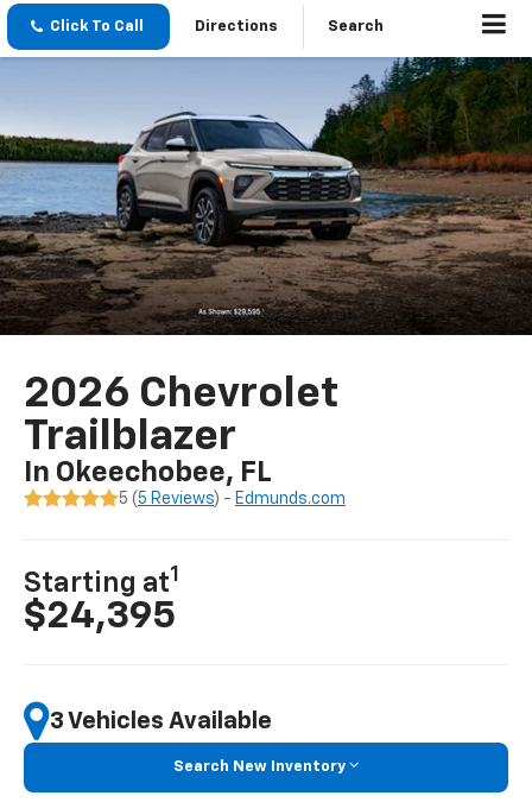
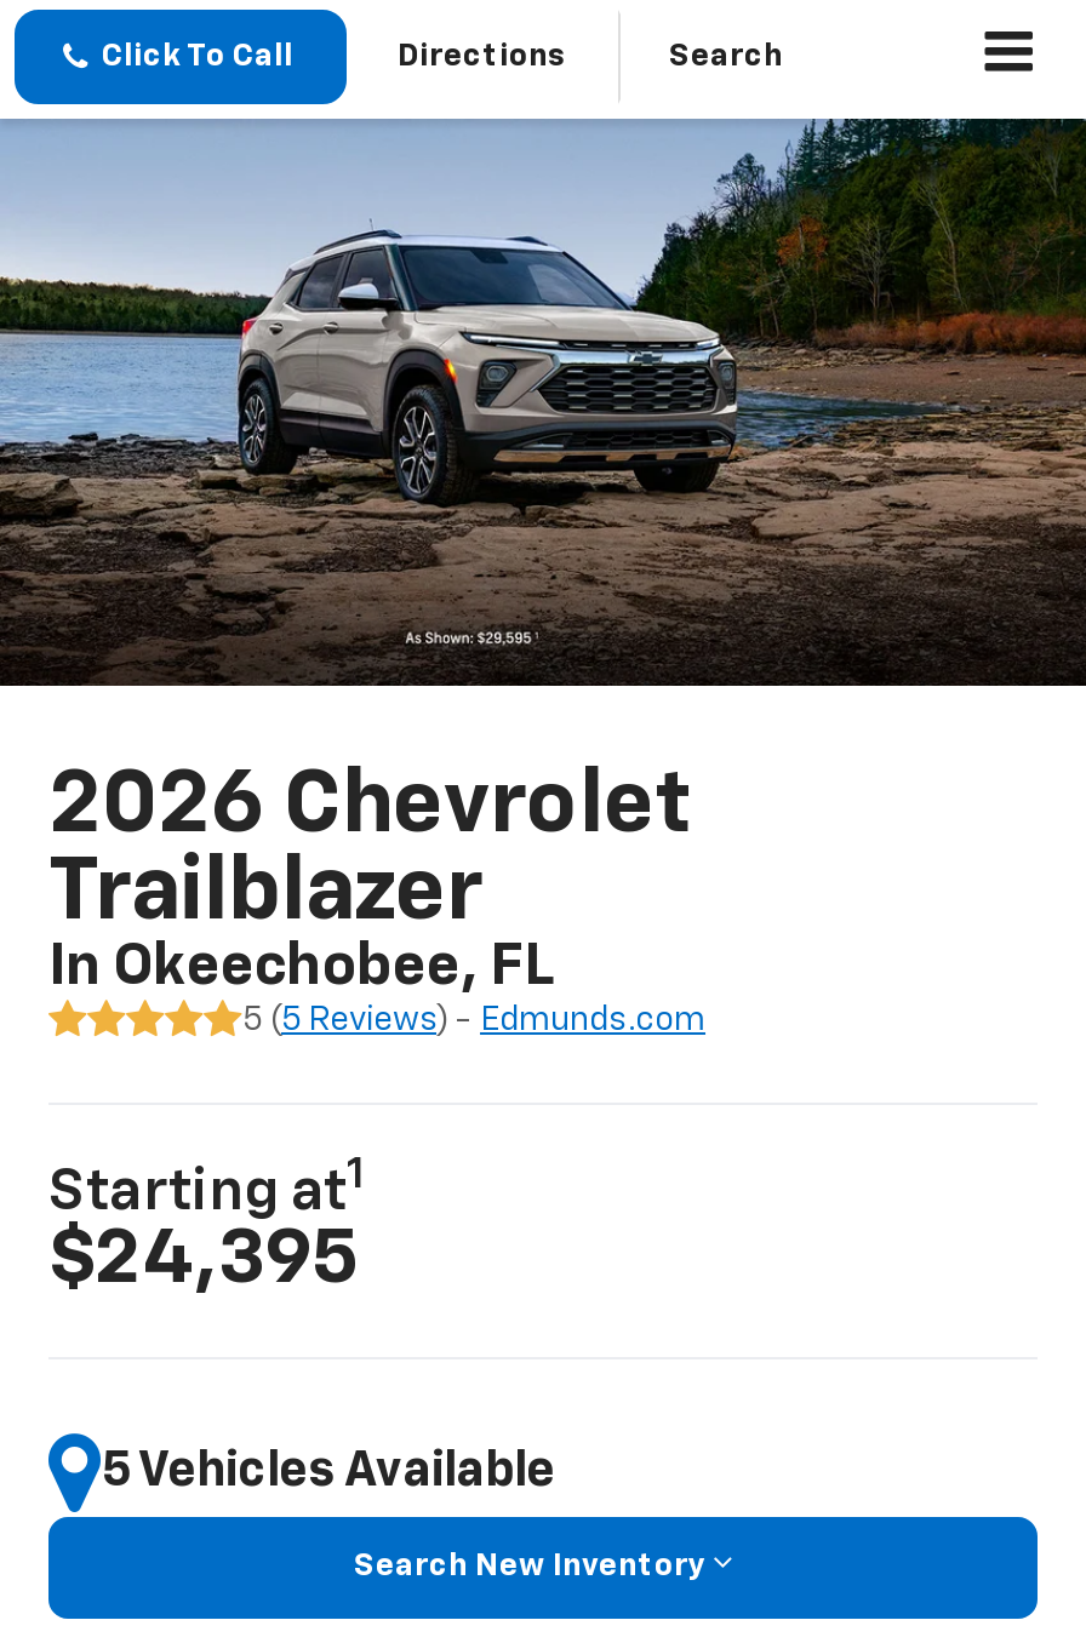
- 3 Vehicles Available
+ 5 Vehicles Available
